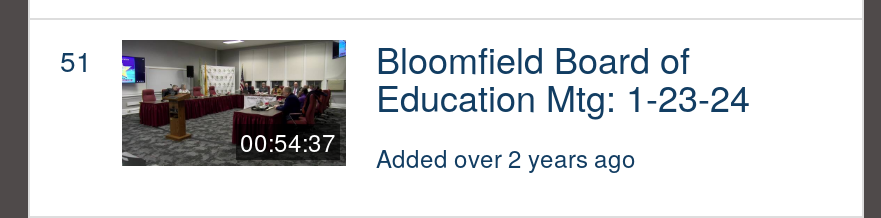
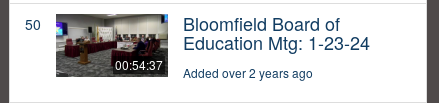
- 51
+ 50
